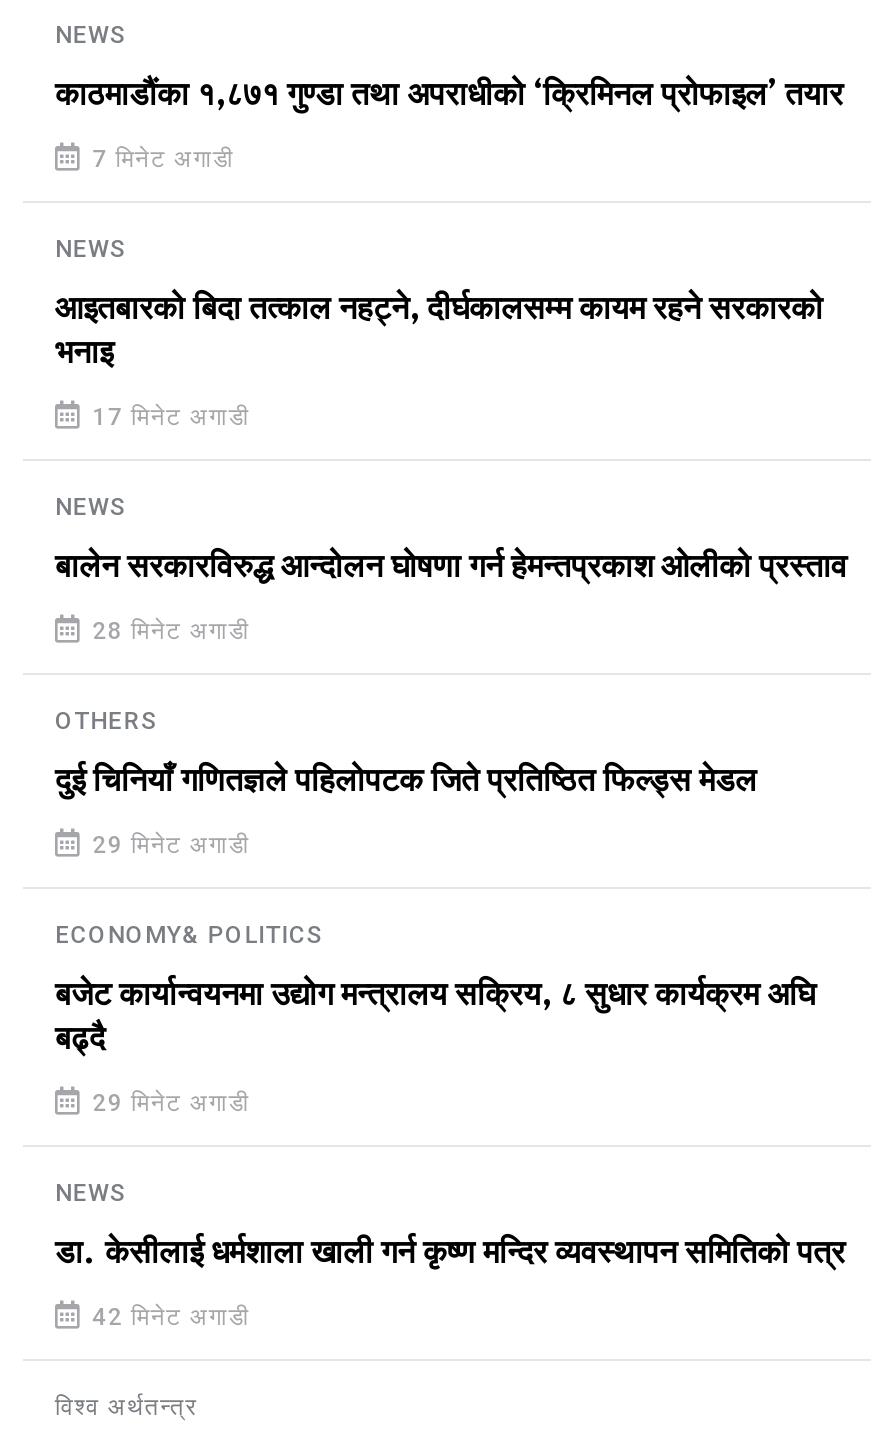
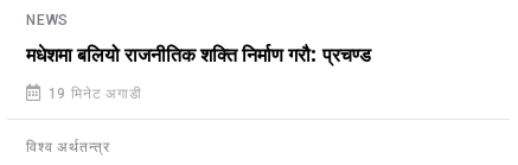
- काठमाडौंका १,८७१ गुण्डा तथा अपराधीको ‘क्रिमिनल प्रोफाइल’ तयार
- 7 मिनेट अगाडी
- NEWS
- आइतबारको बिदा तत्काल नहट्ने, दीर्घकालसम्म कायम रहने सरकारको
- भनाइ
- 17 मिनेट अगाडी
- NEWS
- बालेन सरकारविरुद्ध आन्दोलन घोषणा गर्न हेमन्तप्रकाश ओलीको प्रस्ताव
- 28 मिनेट अगाडी
- OTHERS
- दुई चिनियाँ गणितज्ञले पहिलोपटक जिते प्रतिष्ठित फिल्ड्स मेडल
- 29 मिनेट अगाडी
- ECONOMY& POLITICS
- बजेट कार्यान्वयनमा उद्योग मन्त्रालय सक्रिय, ८ सुधार कार्यक्रम अघि
- बढ्दै
- 29 मिनेट अगाडी
- NEWS
- डा. केसीलाई धर्मशाला खाली गर्न कृष्ण मन्दिर व्यवस्थापन समितिको पत्र
- 42 मिनेट अगाडी
+ मधेशमा बलियो राजनीतिक शक्ति निर्माण गरौ: प्रचण्ड
+ 19 मिनेट अगाडी
